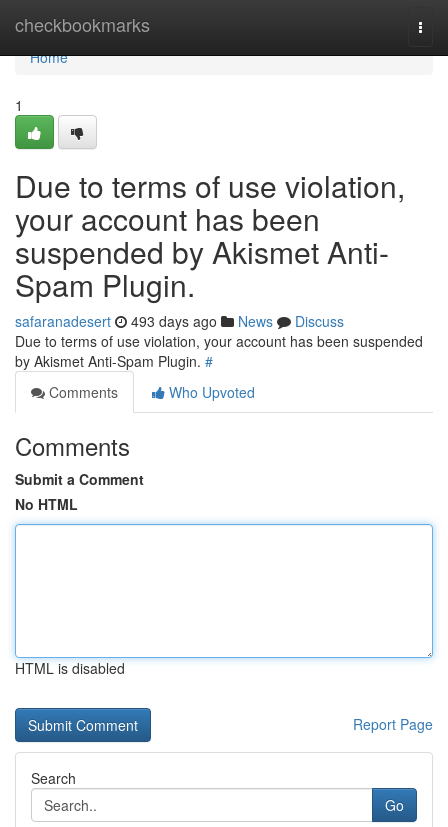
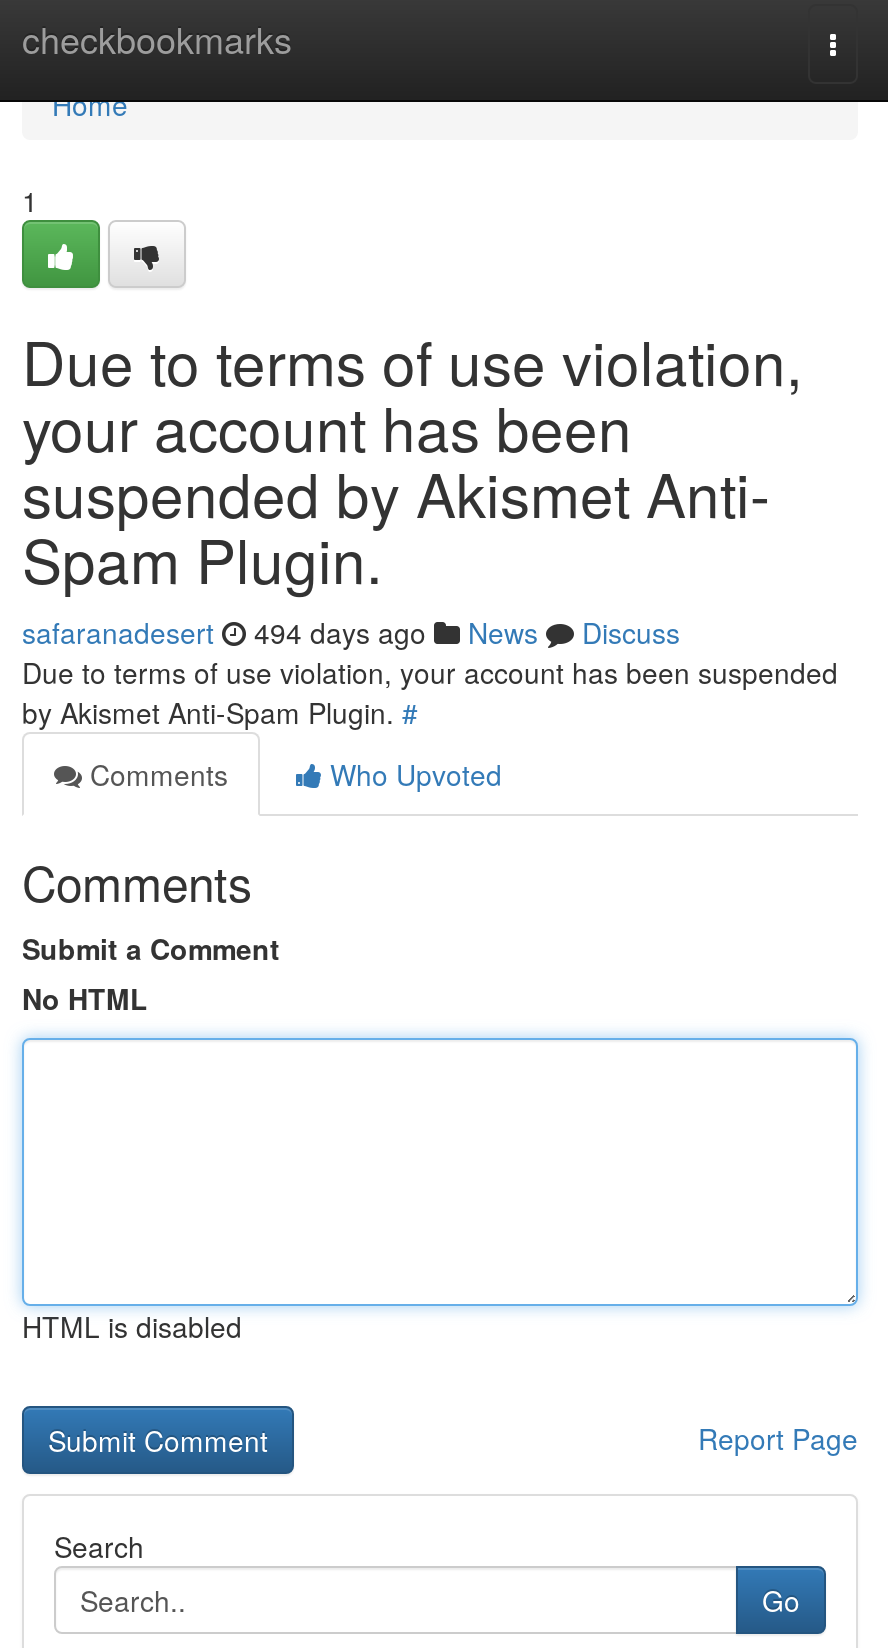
- safaranadesert 493 days ago News Discuss
+ safaranadesert 494 days ago News Discuss
